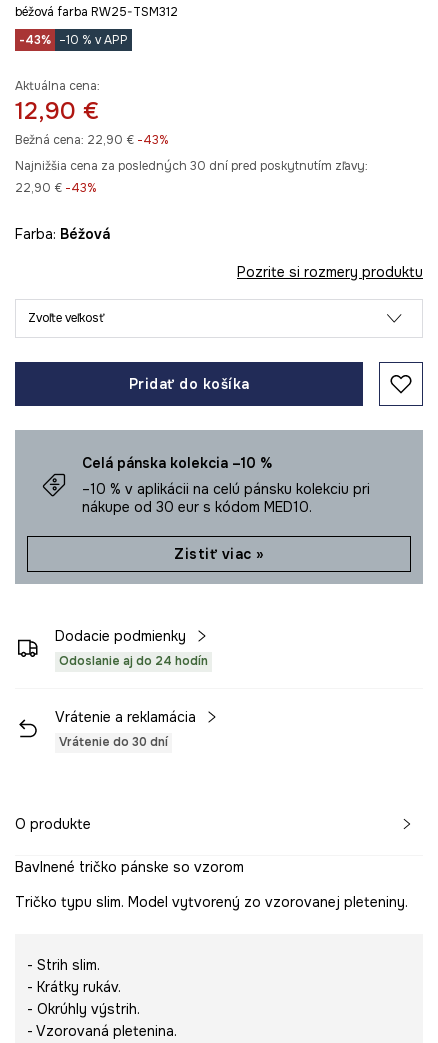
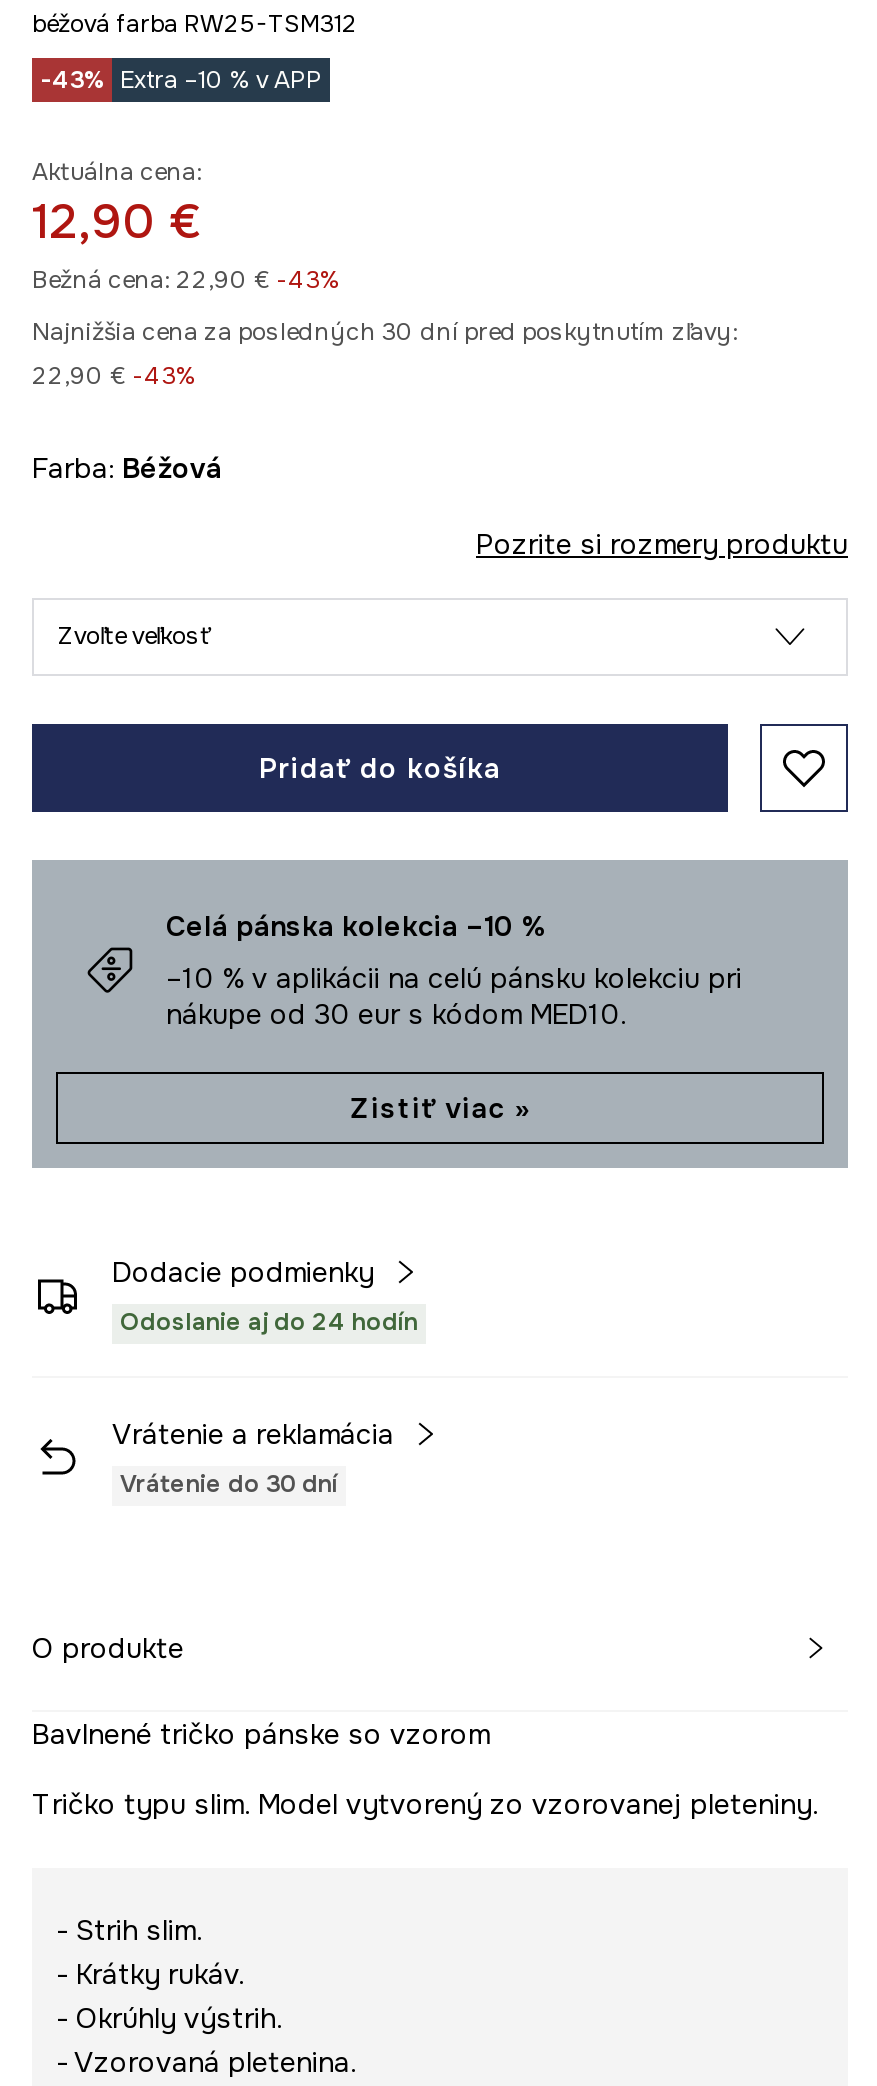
- -43% –10 % v APP
+ -43% Extra –10 % v APP
